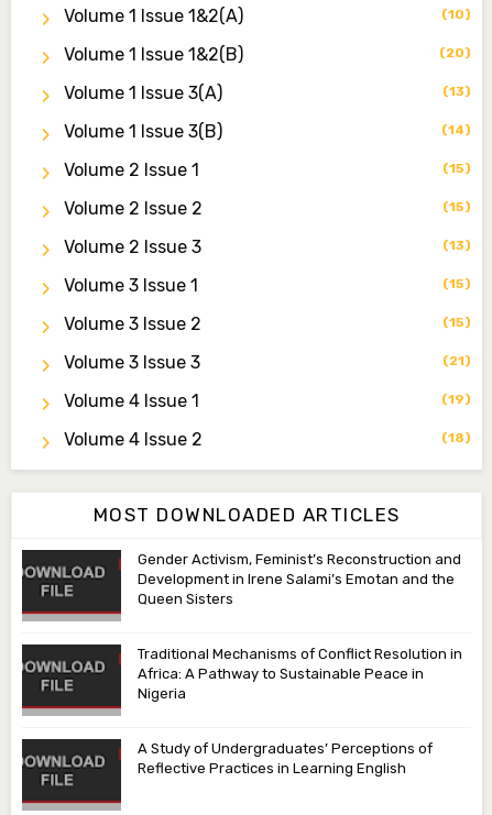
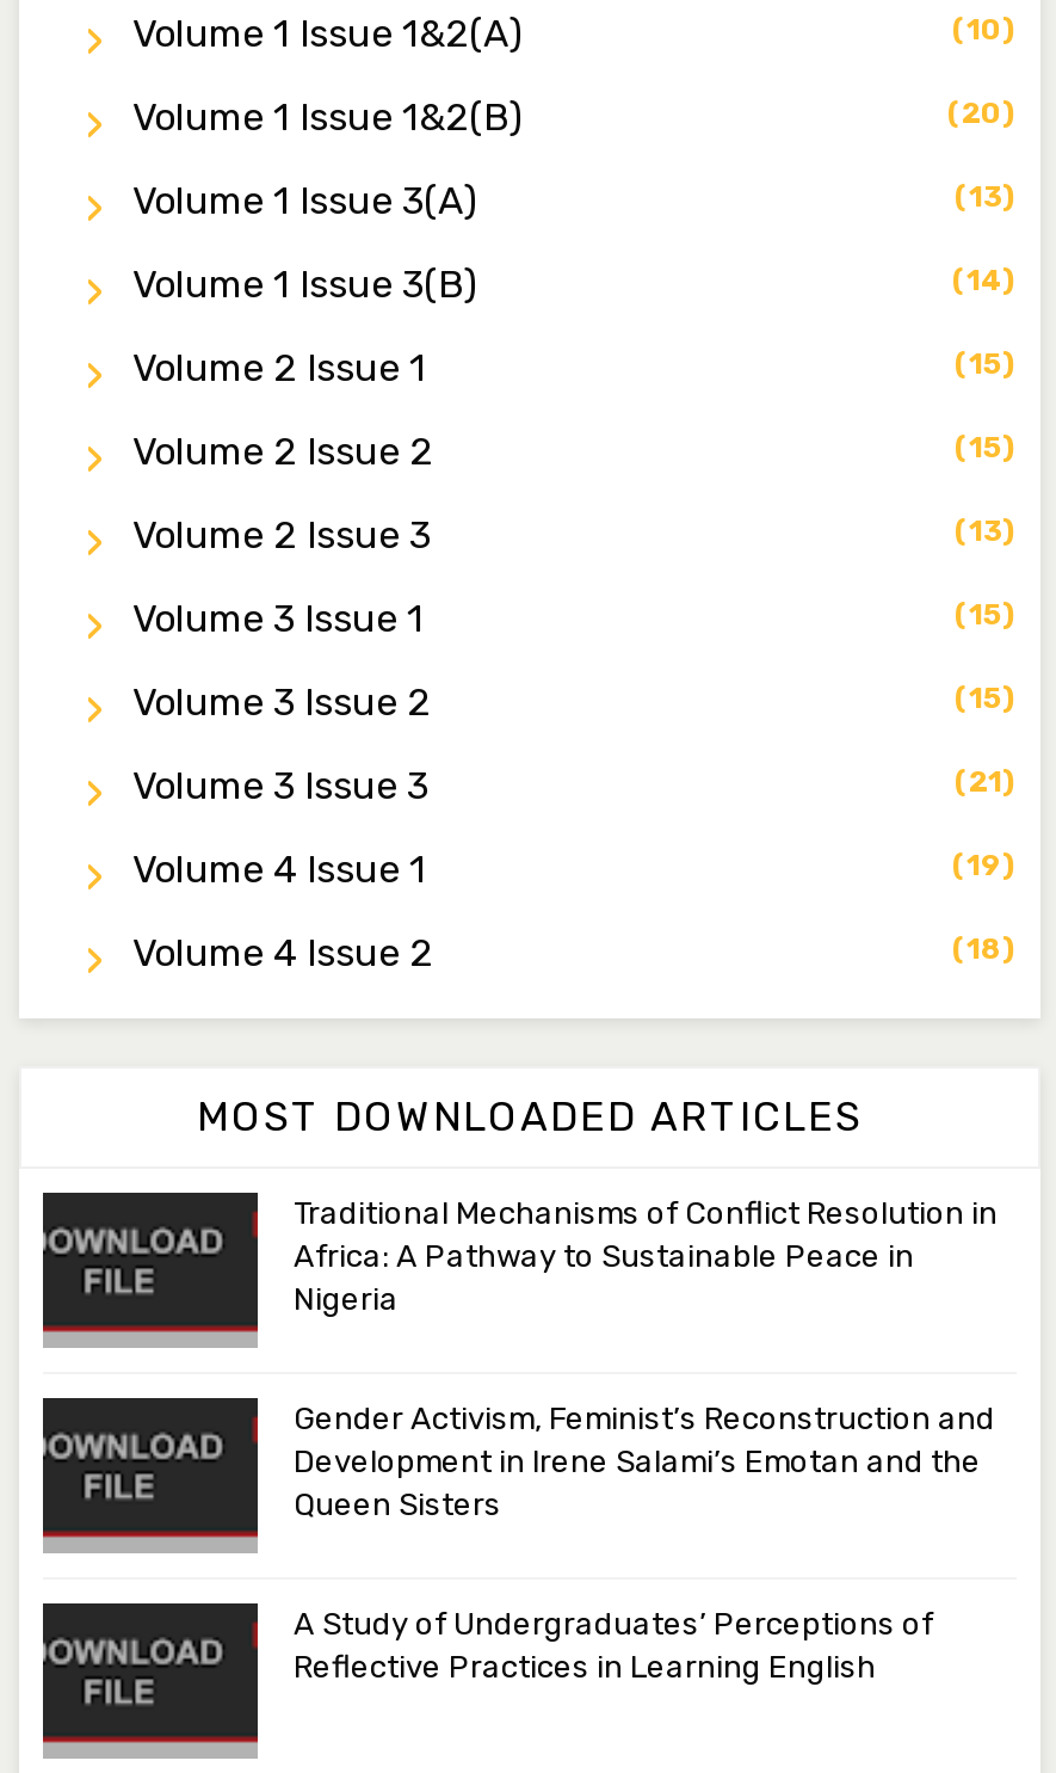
moved down: Gender Activism, Feminist’s Reconstruction and | Development in Irene Salami’s Emotan and the | Queen Sisters

moved up: Traditional Mechanisms of Conflict Resolution in | Africa: A Pathway to Sustainable Peace in | Nigeria
